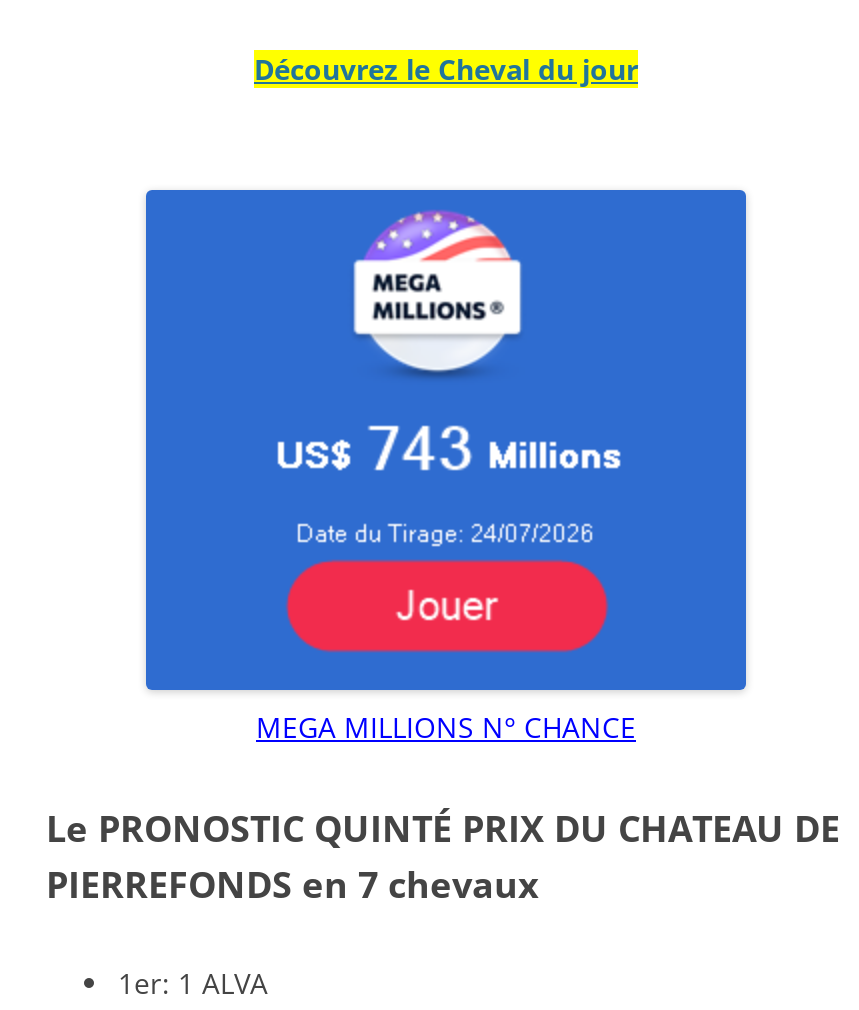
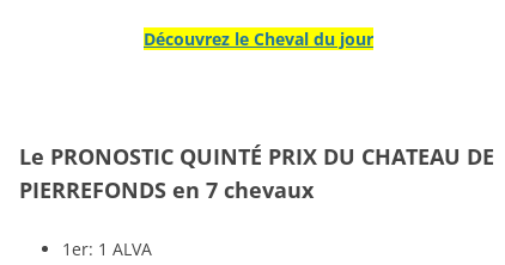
- [image]
- MEGA MILLIONS N° CHANCE
